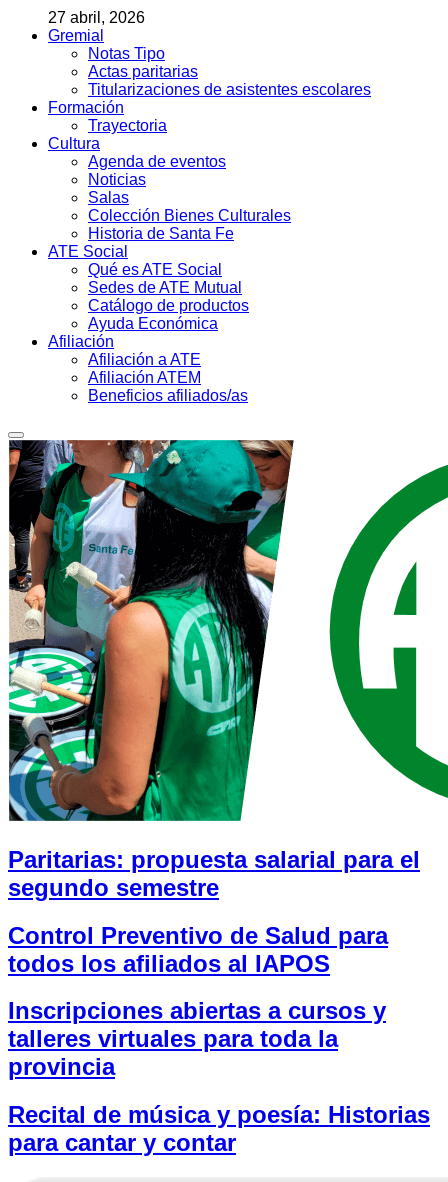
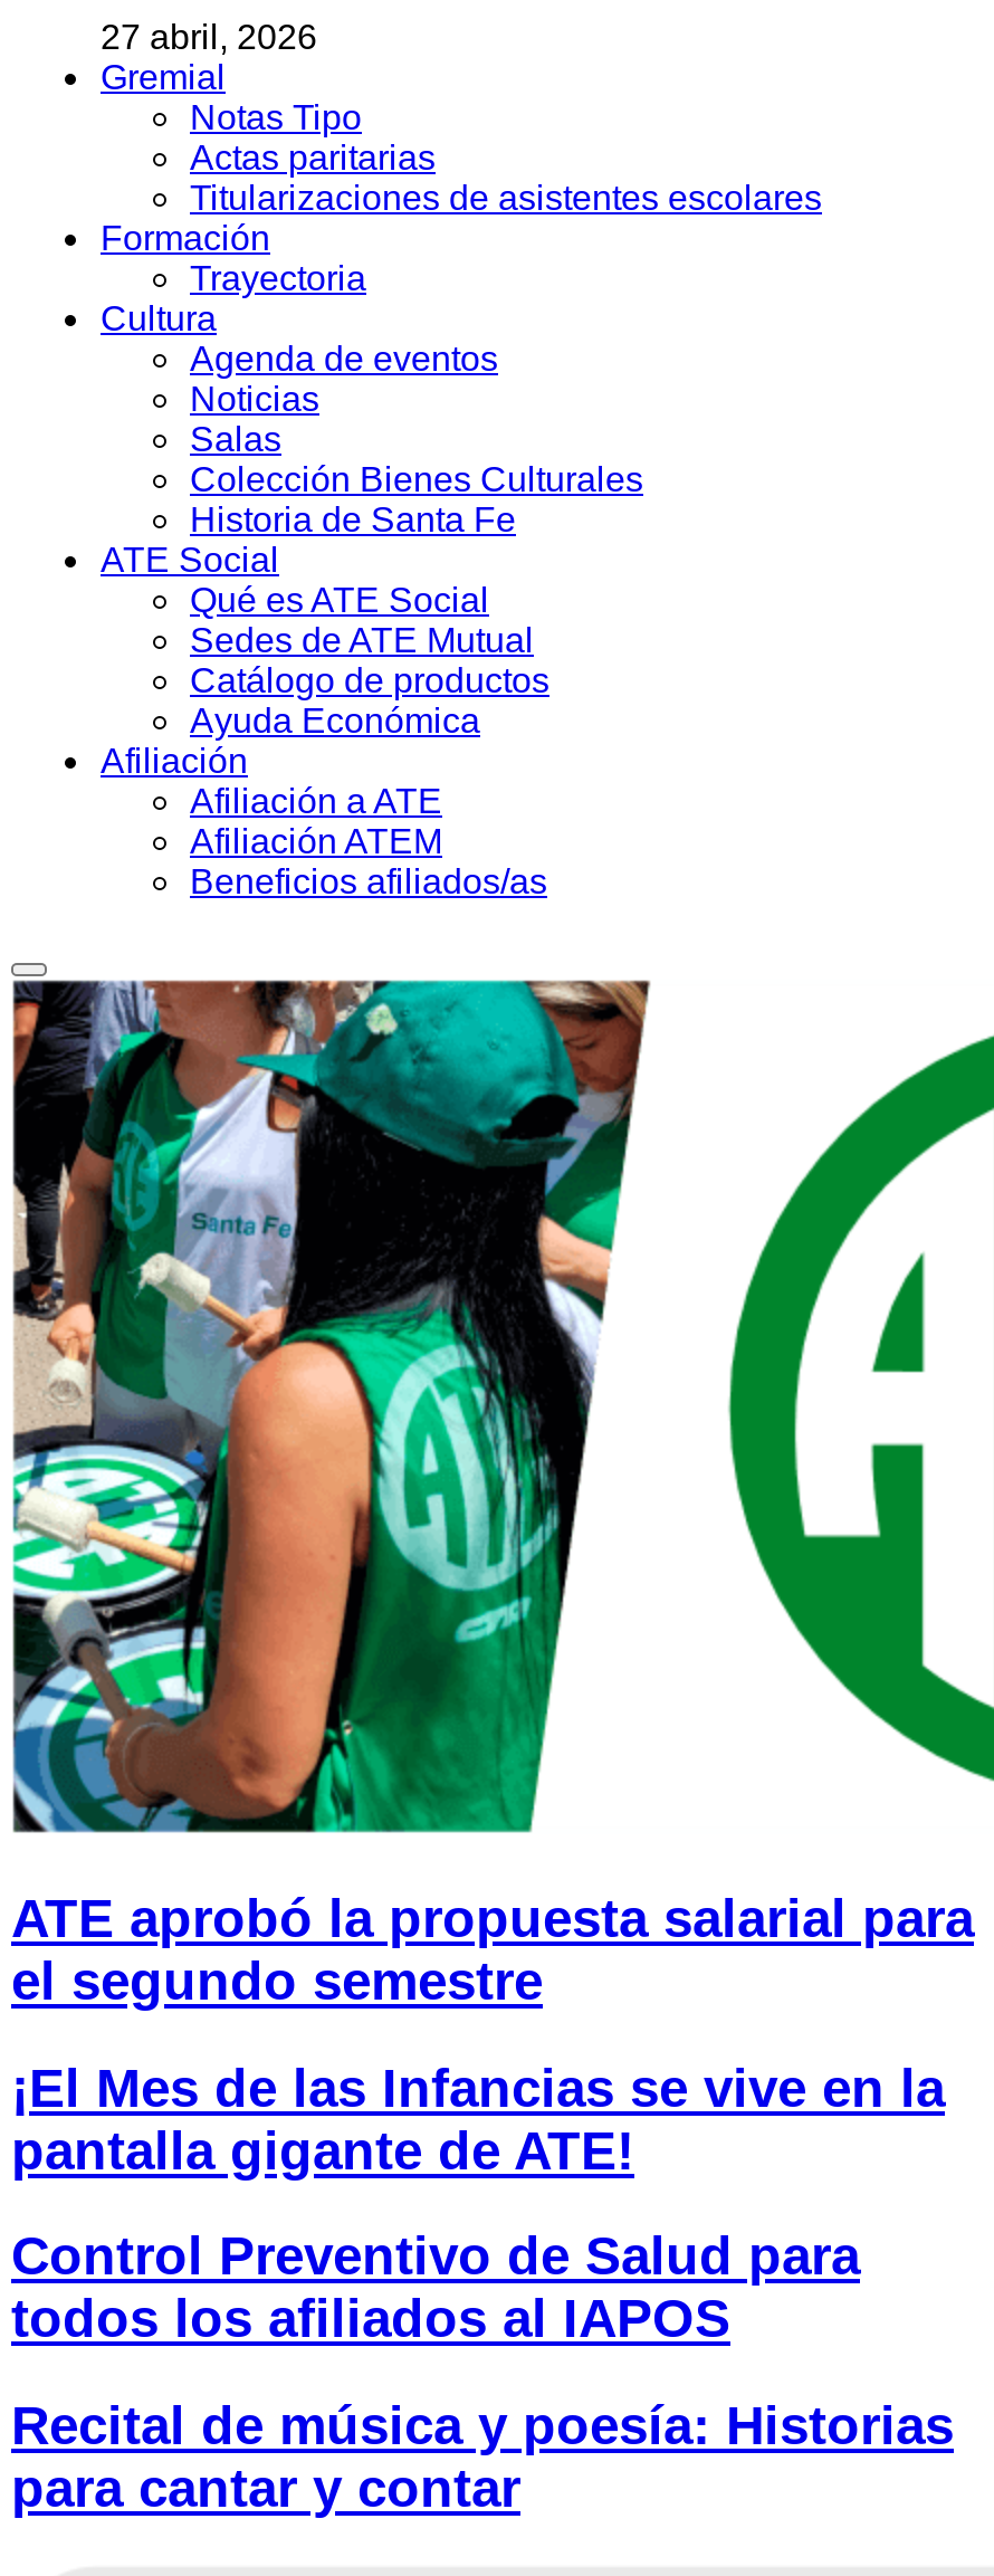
- Paritarias: propuesta salarial para el
- segundo semestre
+ ATE aprobó la propuesta salarial para
+ el segundo semestre
+ ¡El Mes de las Infancias se vive en la
+ pantalla gigante de ATE!

moved down: Control Preventivo de Salud para | todos los afiliados al IAPOS

- Inscripciones abiertas a cursos y
- talleres virtuales para toda la
- provincia
